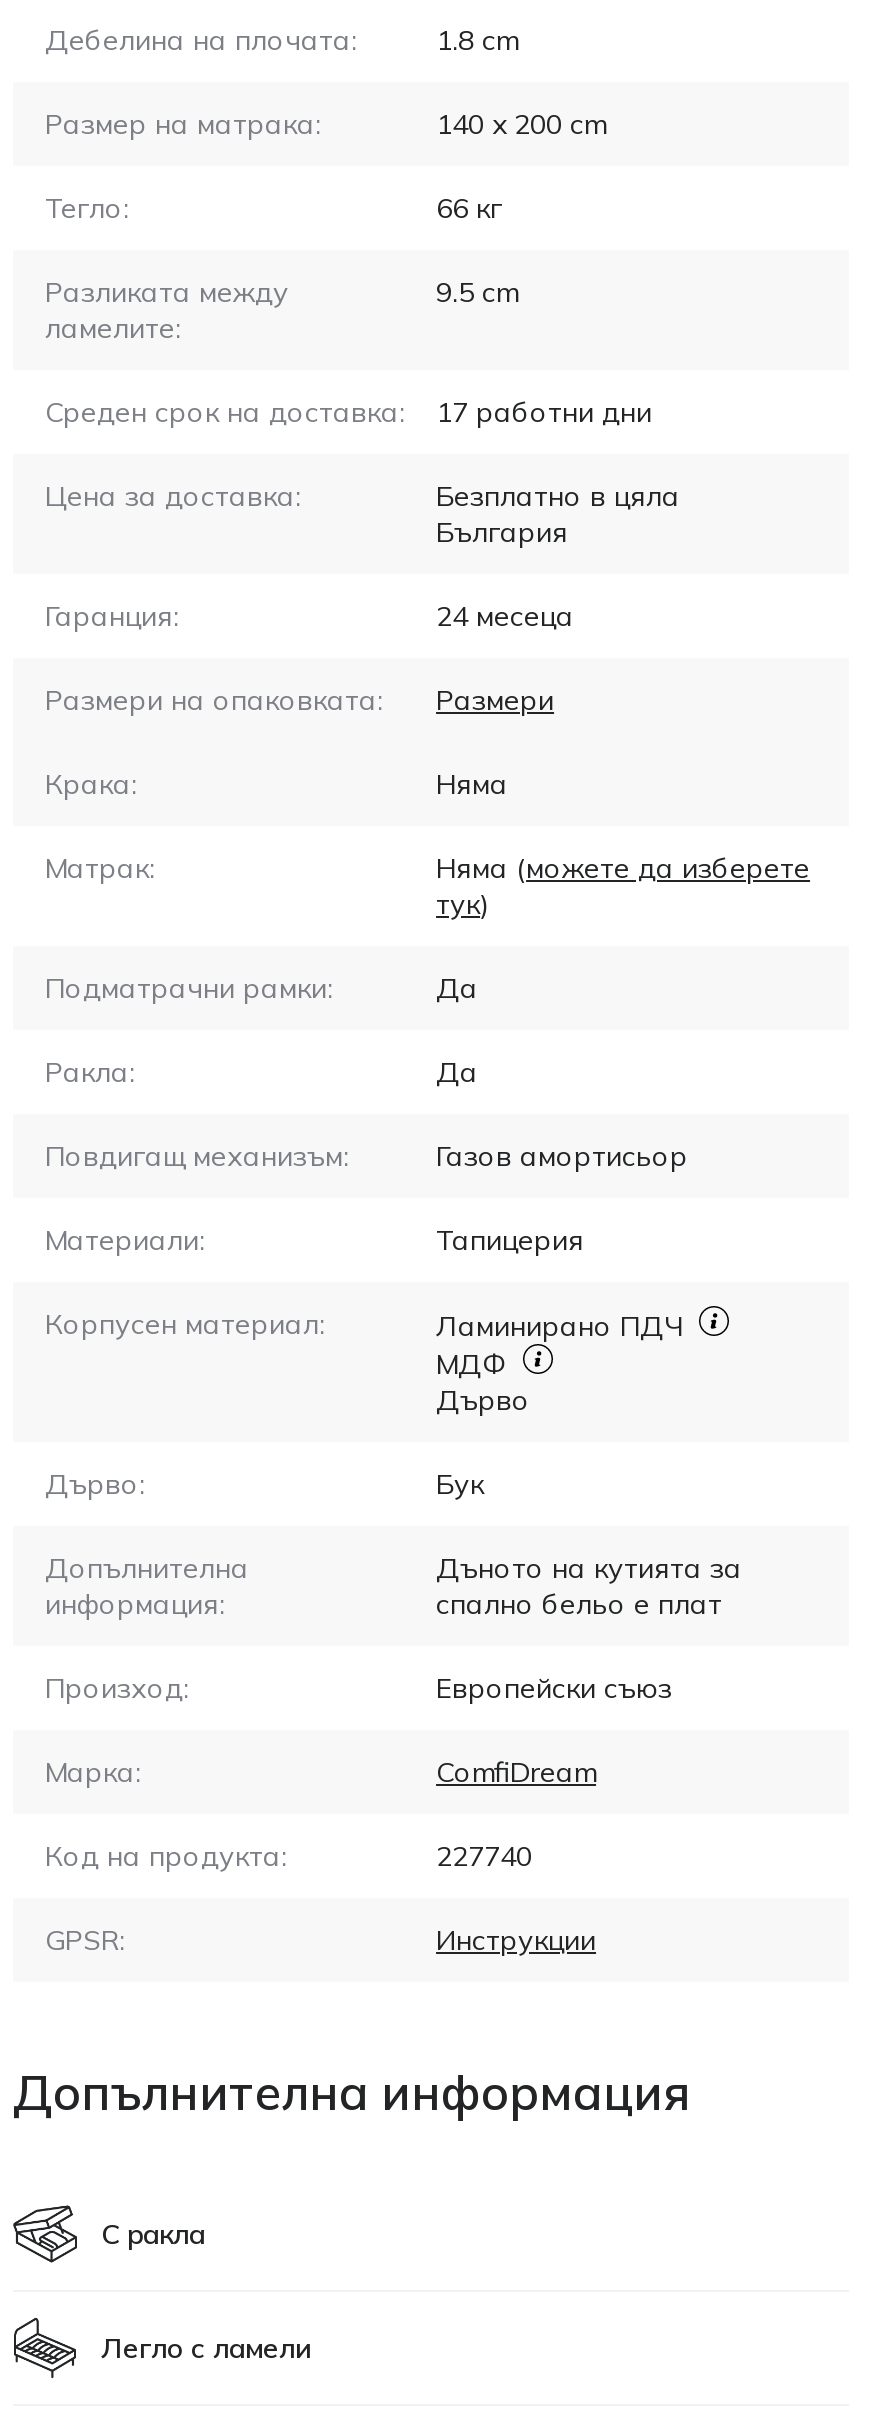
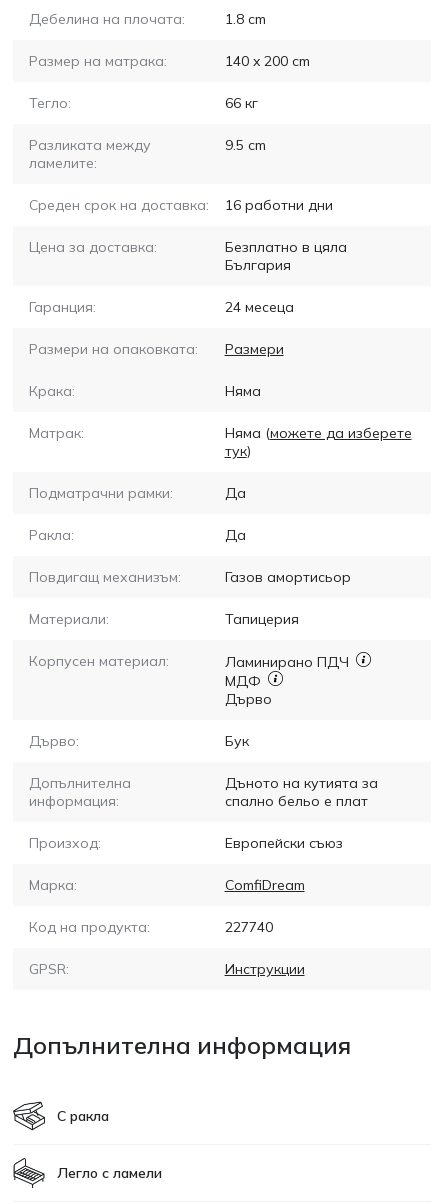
- Среден срок на доставка: 17 работни дни
+ Среден срок на доставка: 16 работни дни
